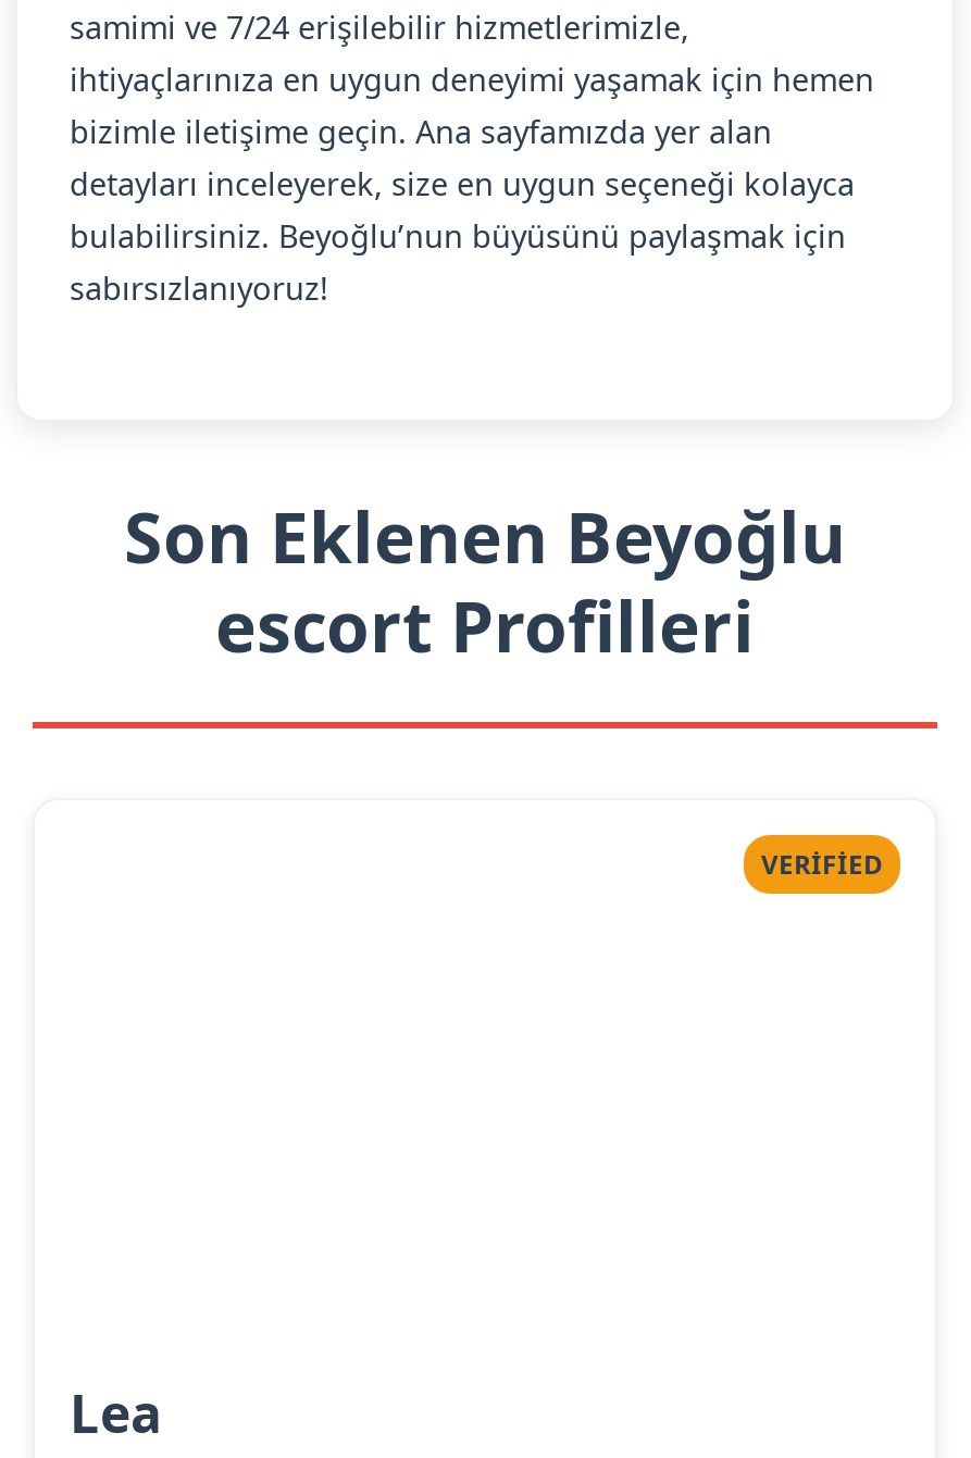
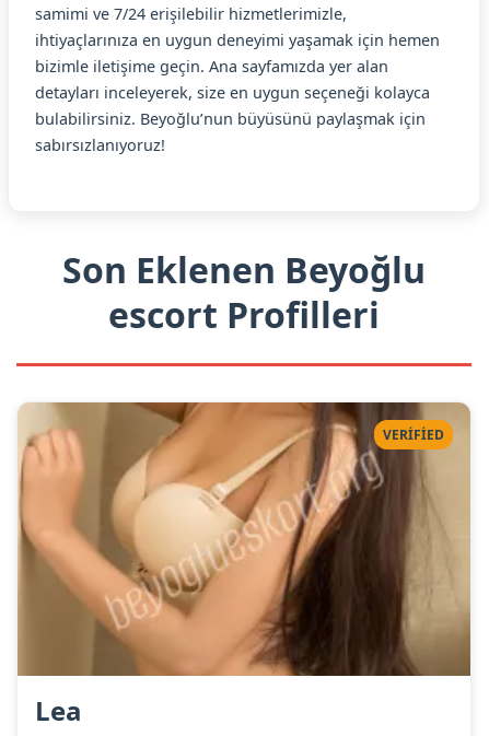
+ [image]
